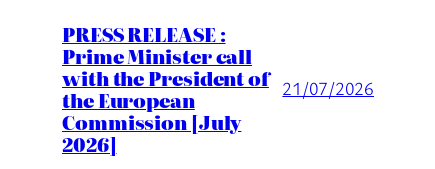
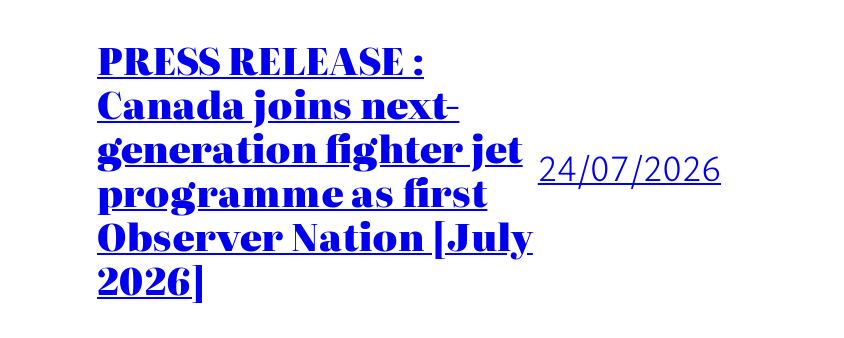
- Prime Minister call
- with the President of
- the European
- Commission [July
+ Canada joins next-
+ generation fighter jet
+ programme as first
+ Observer Nation [July

- 21/07/2026
+ 24/07/2026
